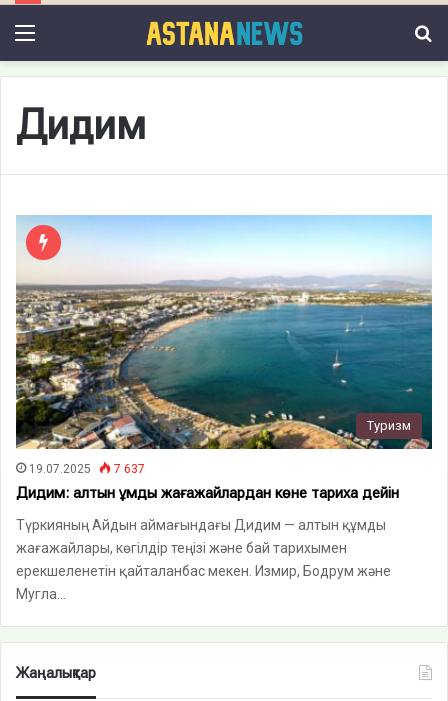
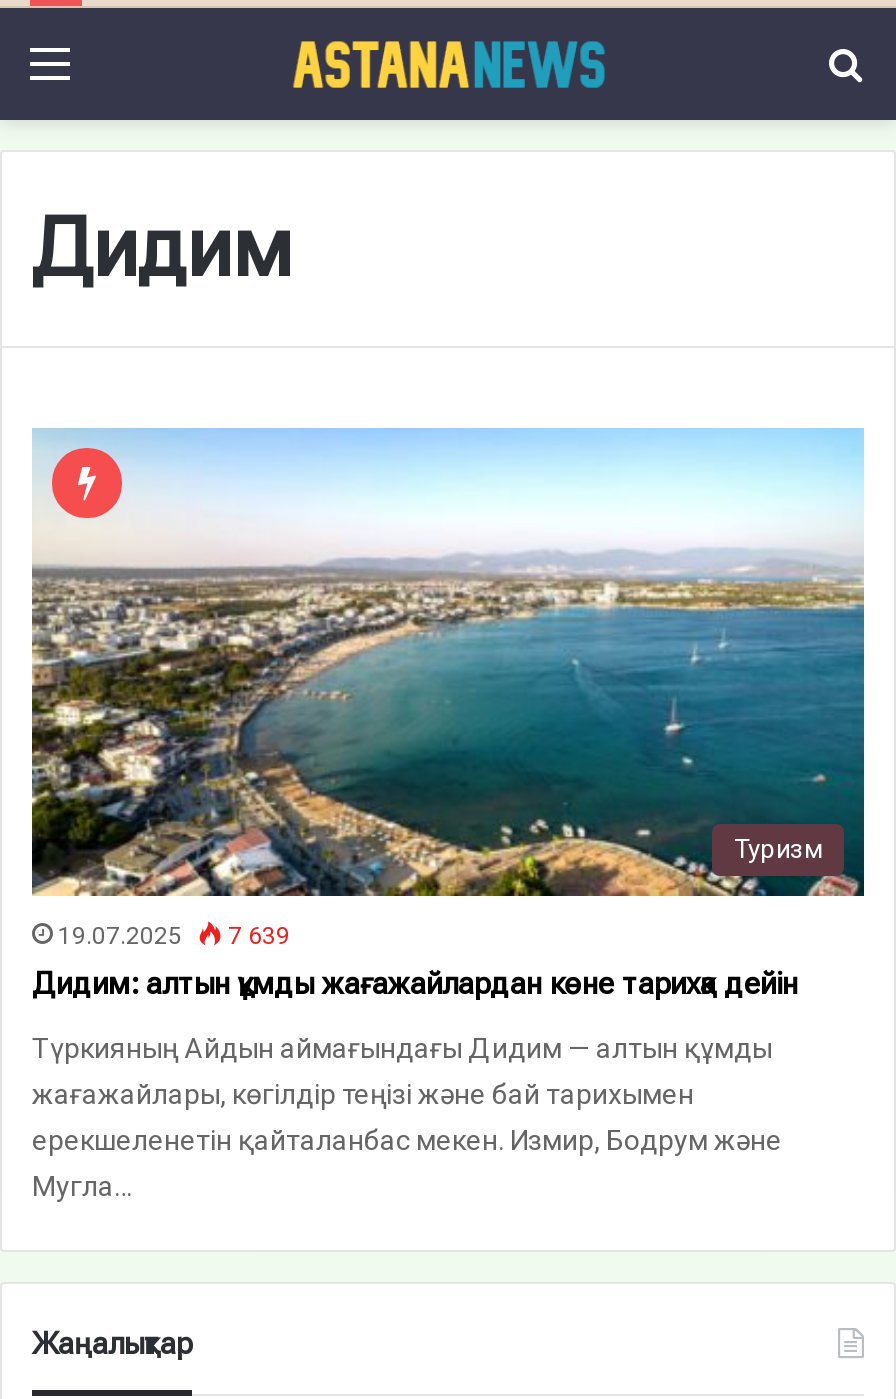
- 19.07.2025 7 637
+ 19.07.2025 7 639
